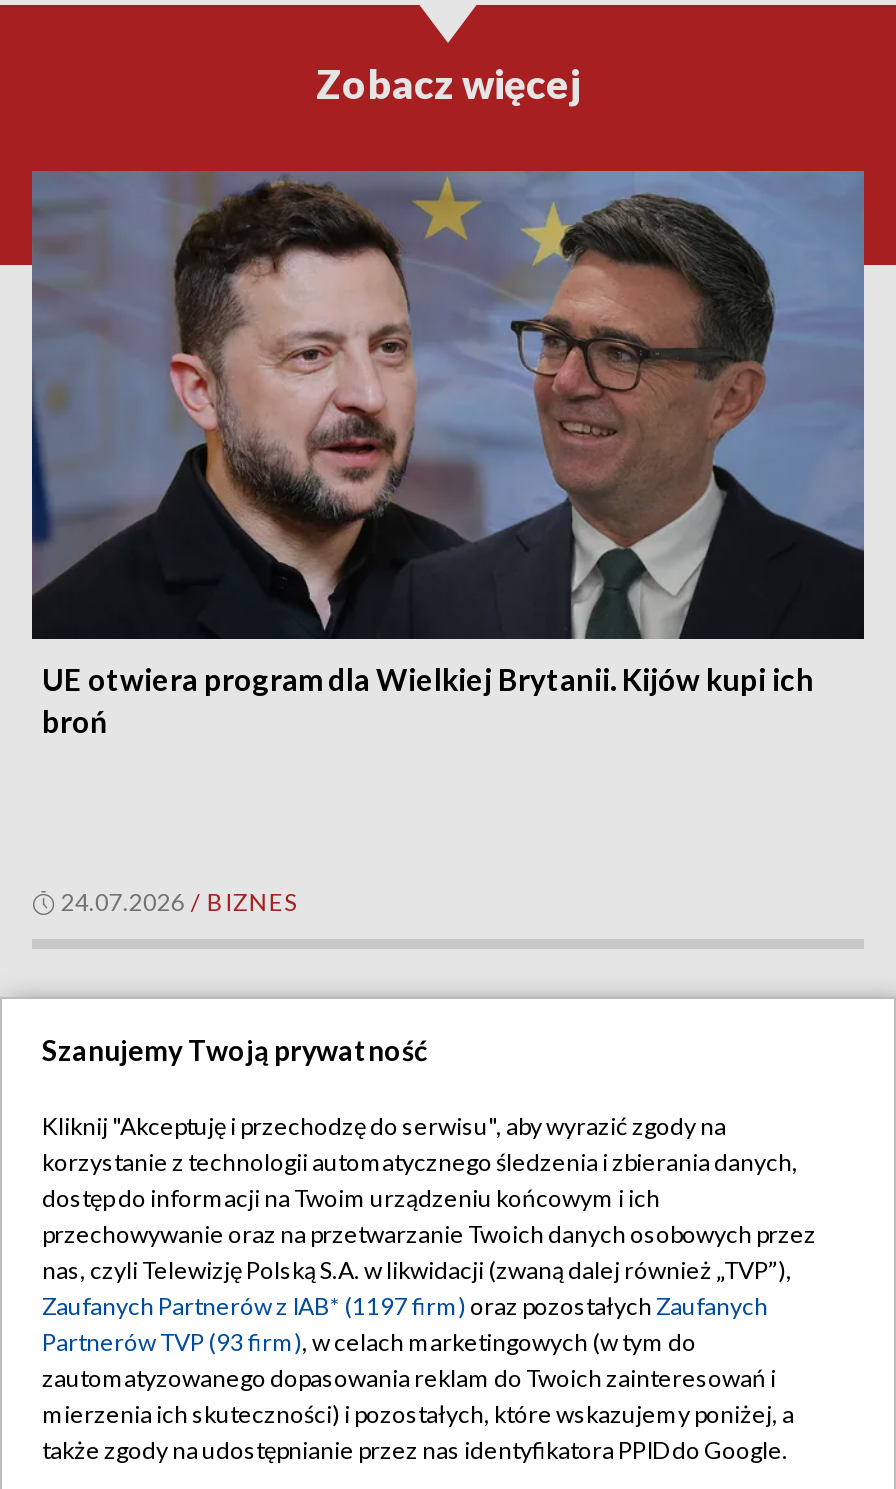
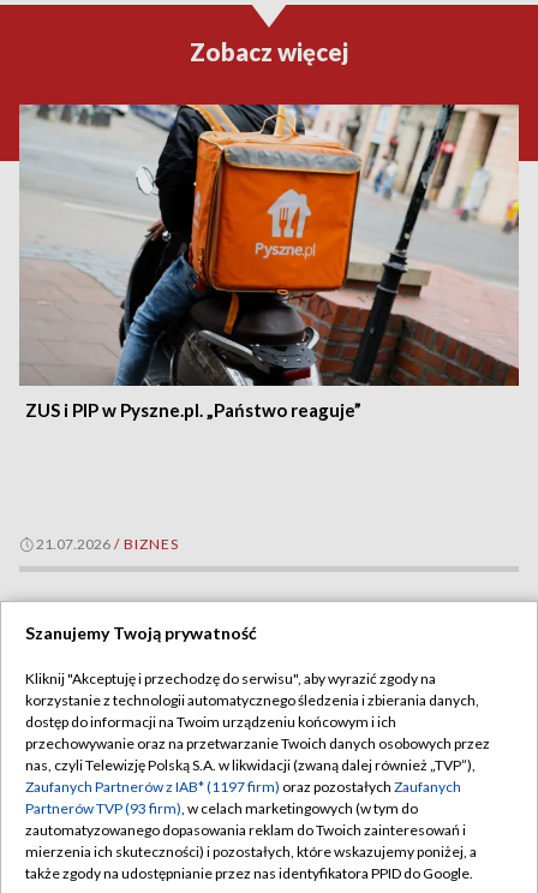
- [image]
- UE otwiera program dla Wielkiej Brytanii. Kijów kupi ich
- broń
+ [image]
+ ZUS i PIP w Pyszne.pl. „Państwo reaguje”

- 24.07.2026 / BIZNES
+ 21.07.2026 / BIZNES
